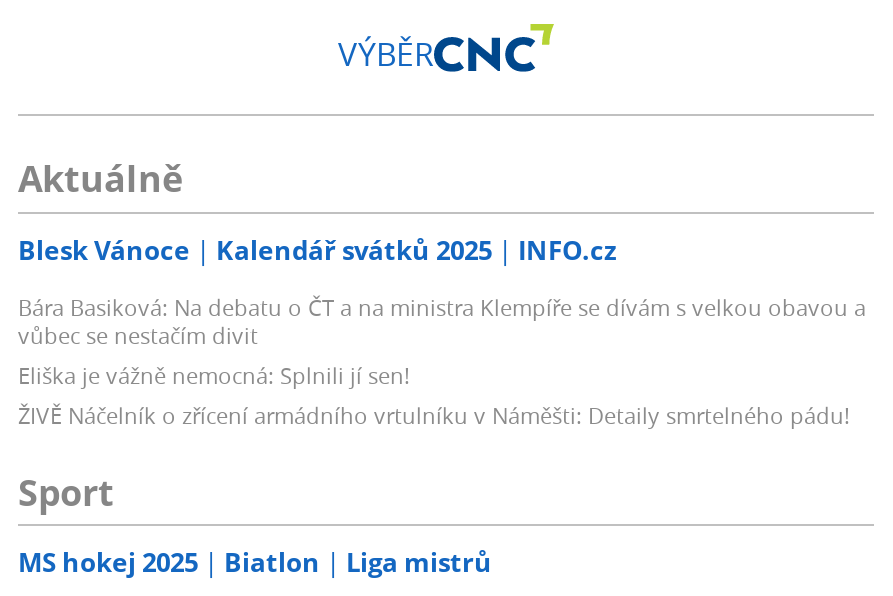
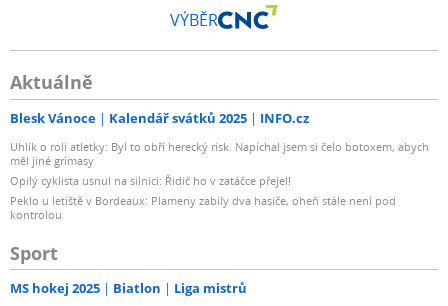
- Bára Basiková: Na debatu o ČT a na ministra Klempíře se dívám s velkou obavou a
- vůbec se nestačím divit
- Eliška je vážně nemocná: Splnili jí sen!
- ŽIVĚ Náčelník o zřícení armádního vrtulníku v Náměšti: Detaily smrtelného pádu!
+ Uhlík o roli atletky: Byl to obří herecký risk. Napíchal jsem si čelo botoxem, abych
+ měl jiné grimasy
+ Opilý cyklista usnul na silnici: Řidič ho v zatáčce přejel!
+ Peklo u letiště v Bordeaux: Plameny zabily dva hasiče, oheň stále není pod
+ kontrolou
